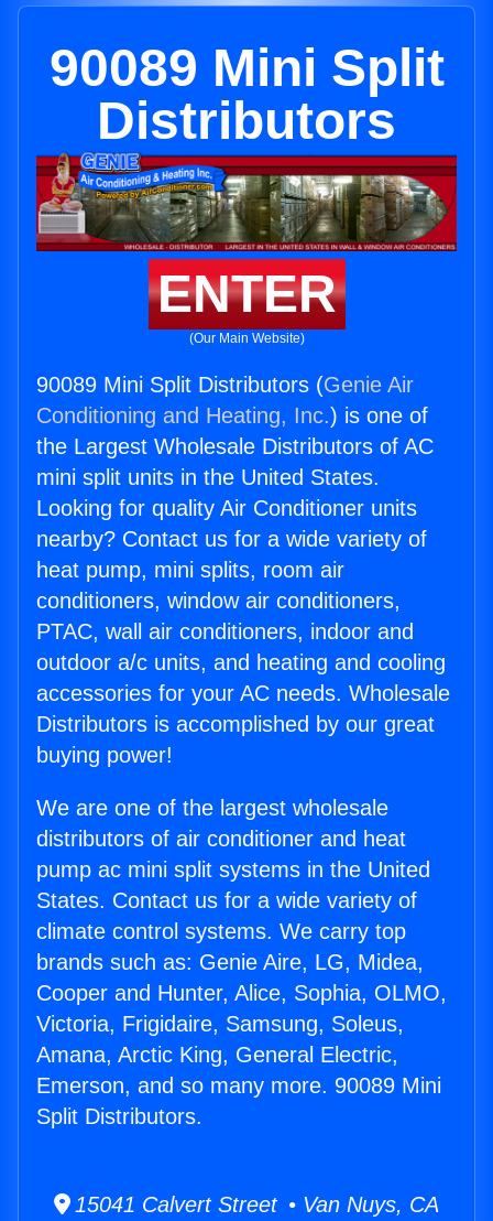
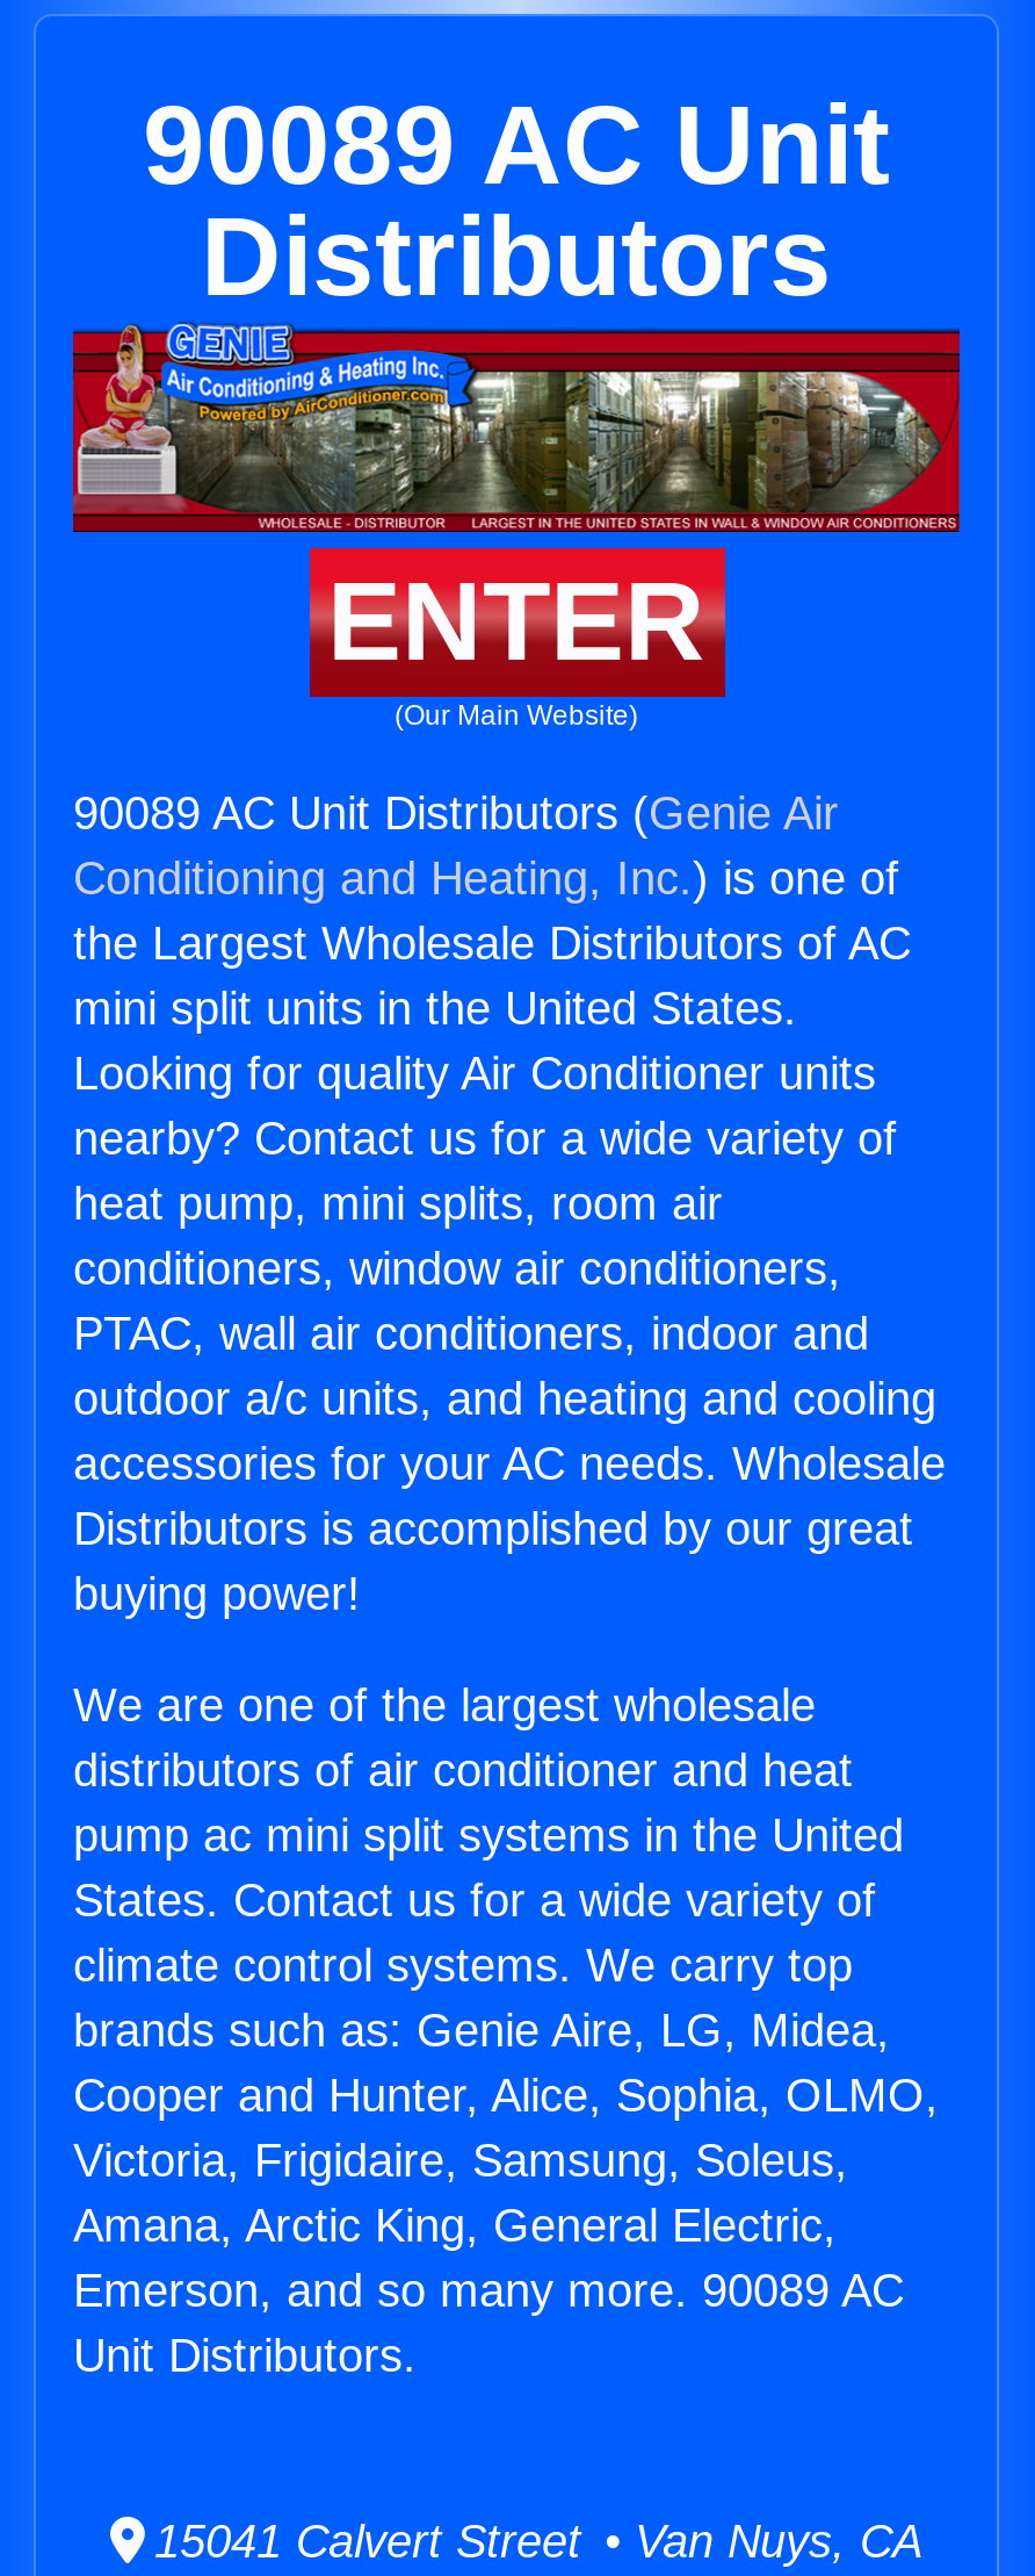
- 90089 Mini Split
+ 90089 AC Unit

- 90089 Mini Split Distributors (Genie Air
+ 90089 AC Unit Distributors (Genie Air

- Emerson, and so many more. 90089 Mini
+ Emerson, and so many more. 90089 AC

- Split Distributors.
+ Unit Distributors.
